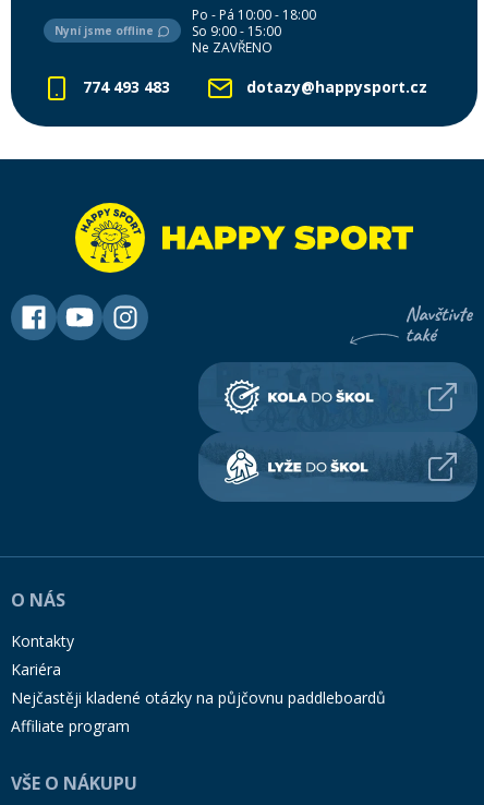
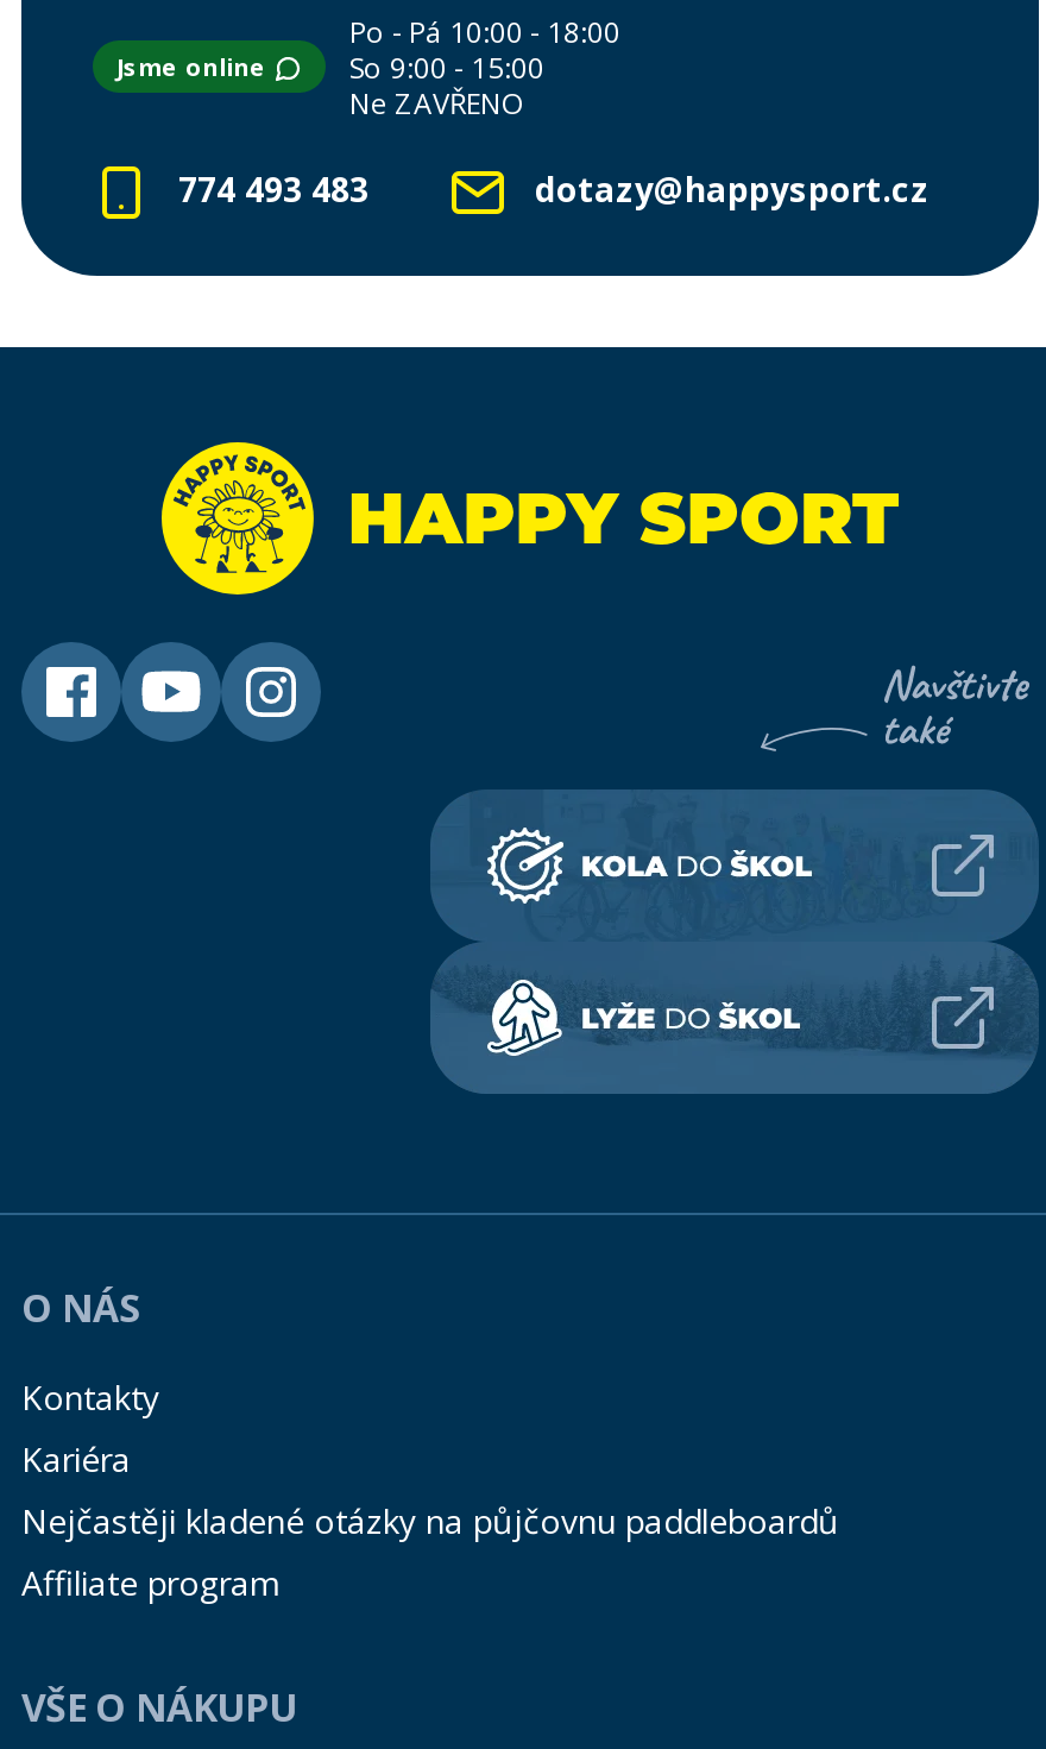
- Nyní jsme offline
+ Jsme online
